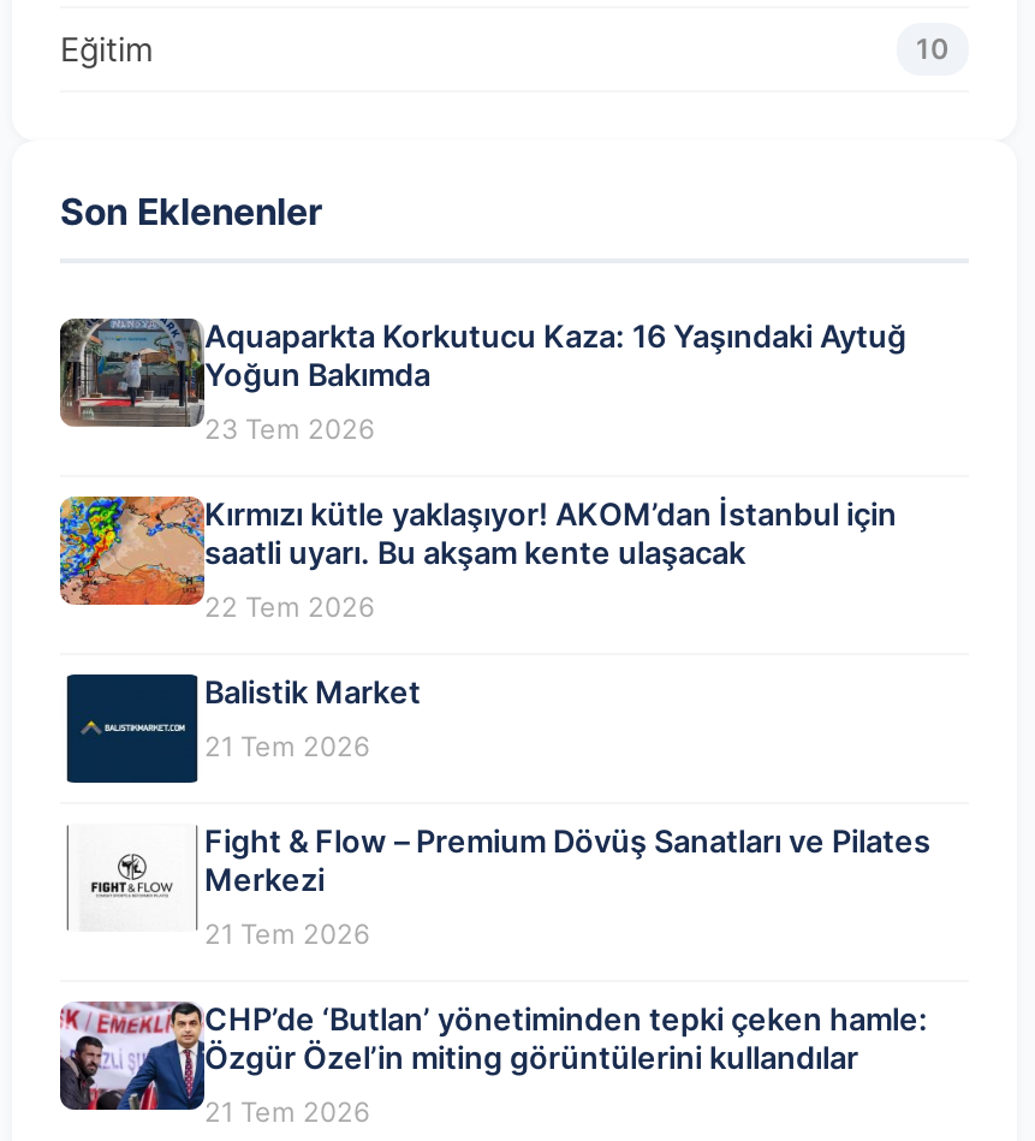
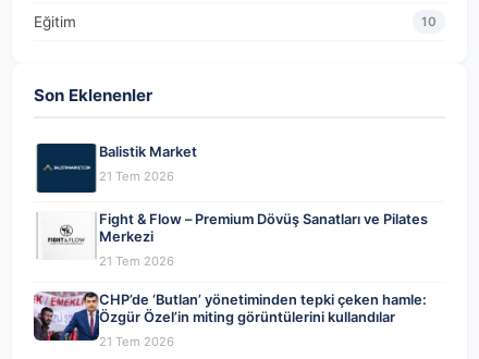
- [image]
- Aquaparkta Korkutucu Kaza: 16 Yaşındaki Aytuğ
- Yoğun Bakımda
- 23 Tem 2026
- Kırmızı kütle yaklaşıyor! AKOM’dan İstanbul için
- saatli uyarı. Bu akşam kente ulaşacak
- 22 Tem 2026

- [image]
